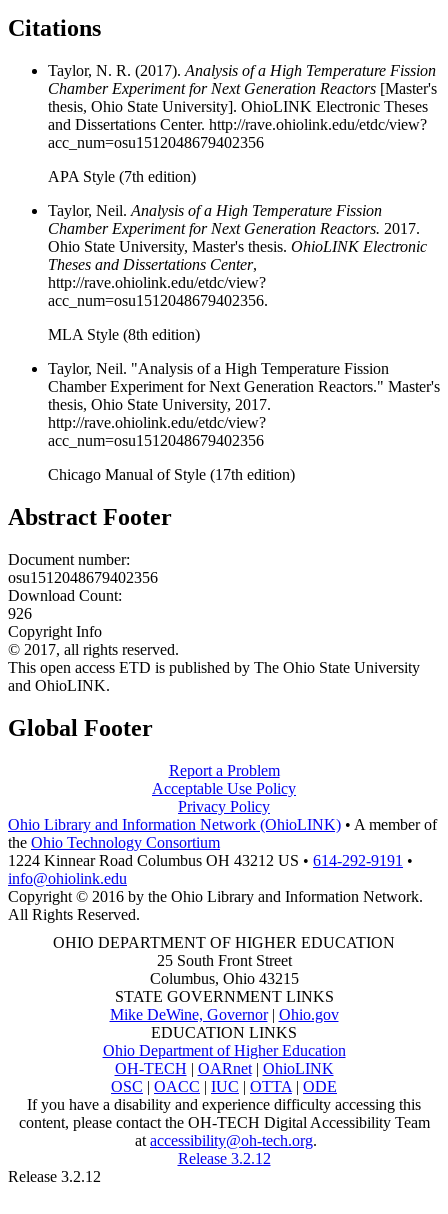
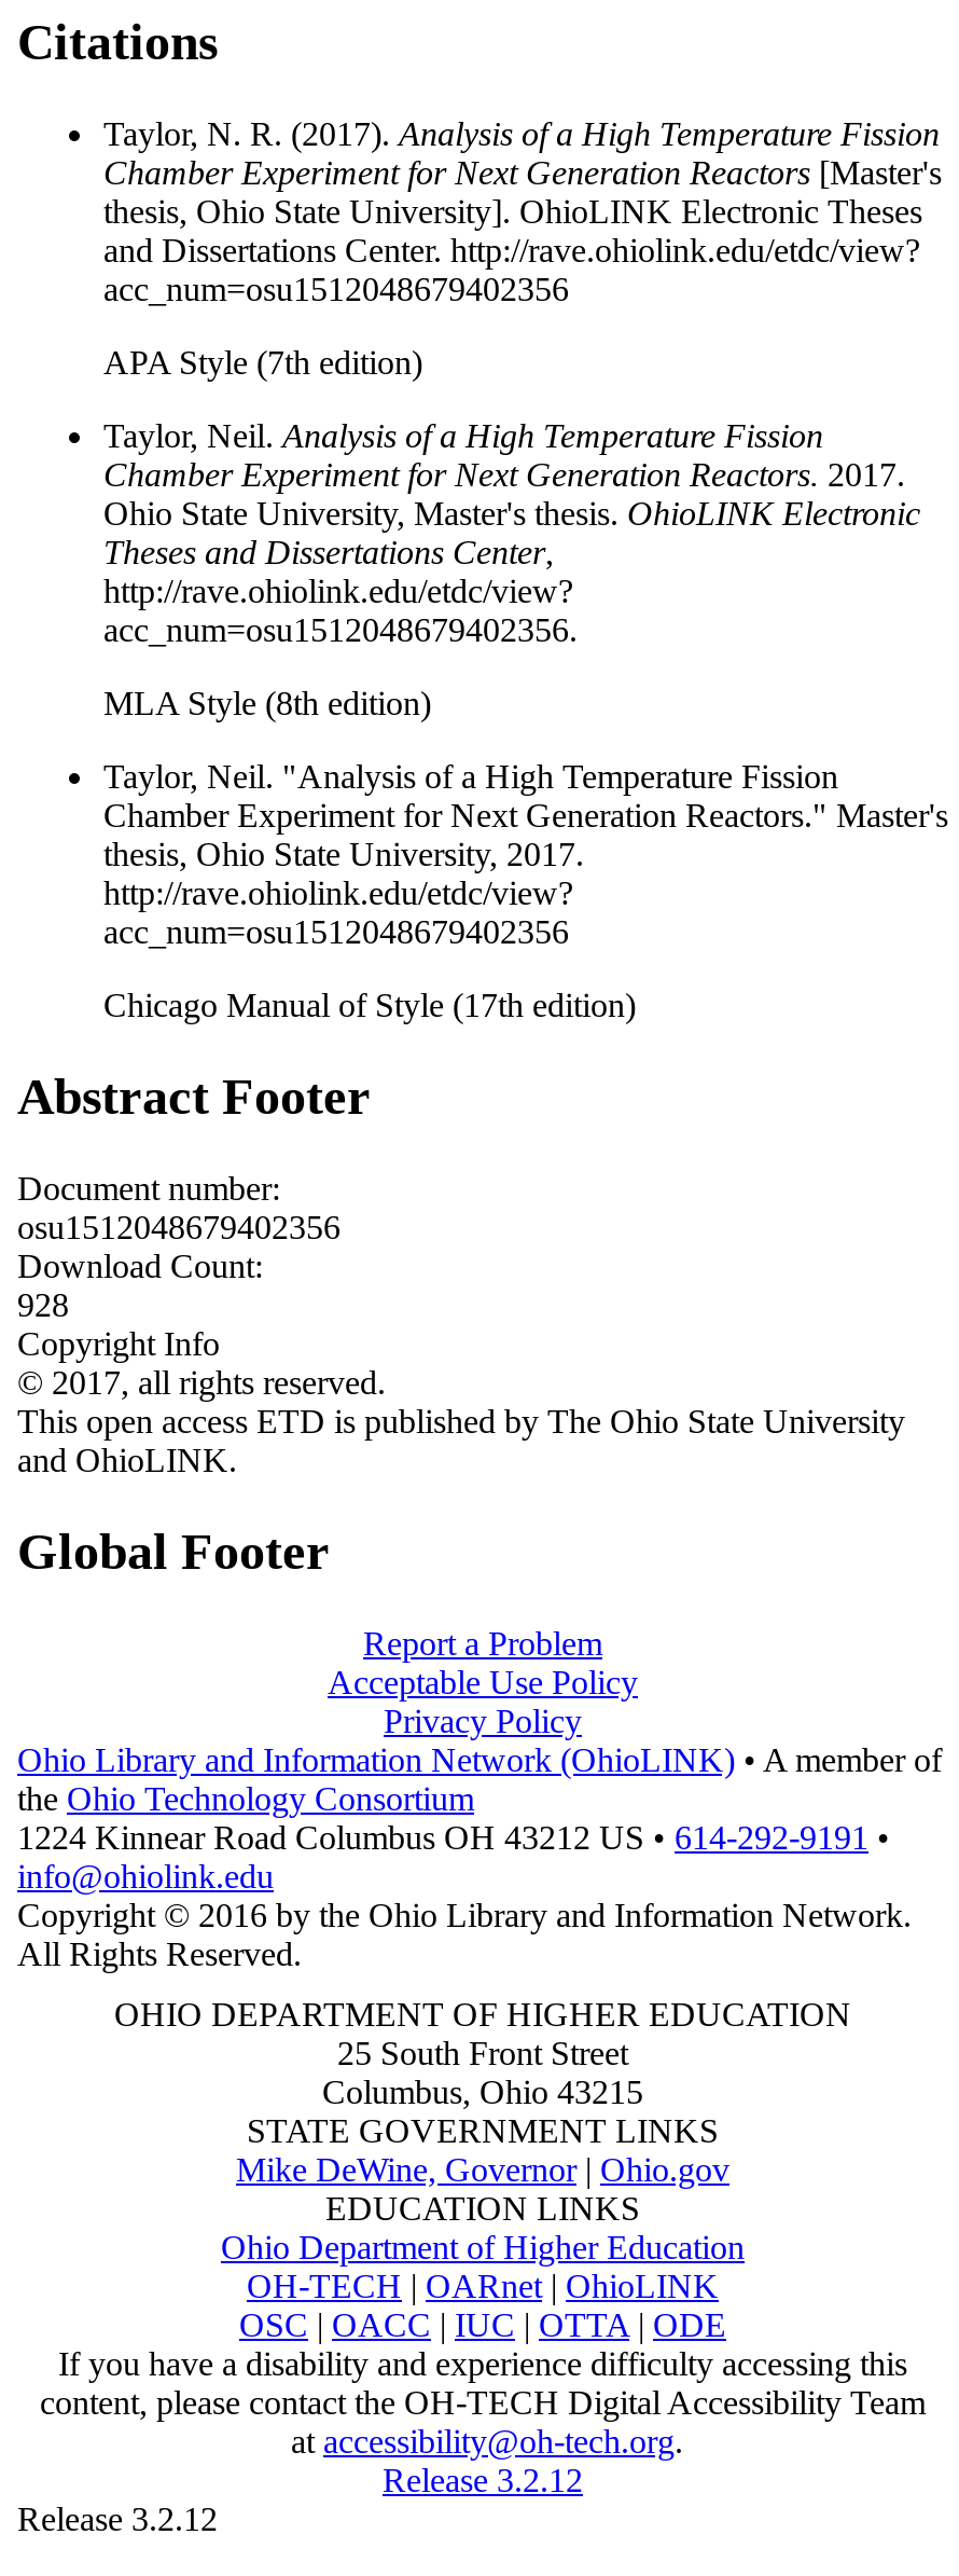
- 926
+ 928
